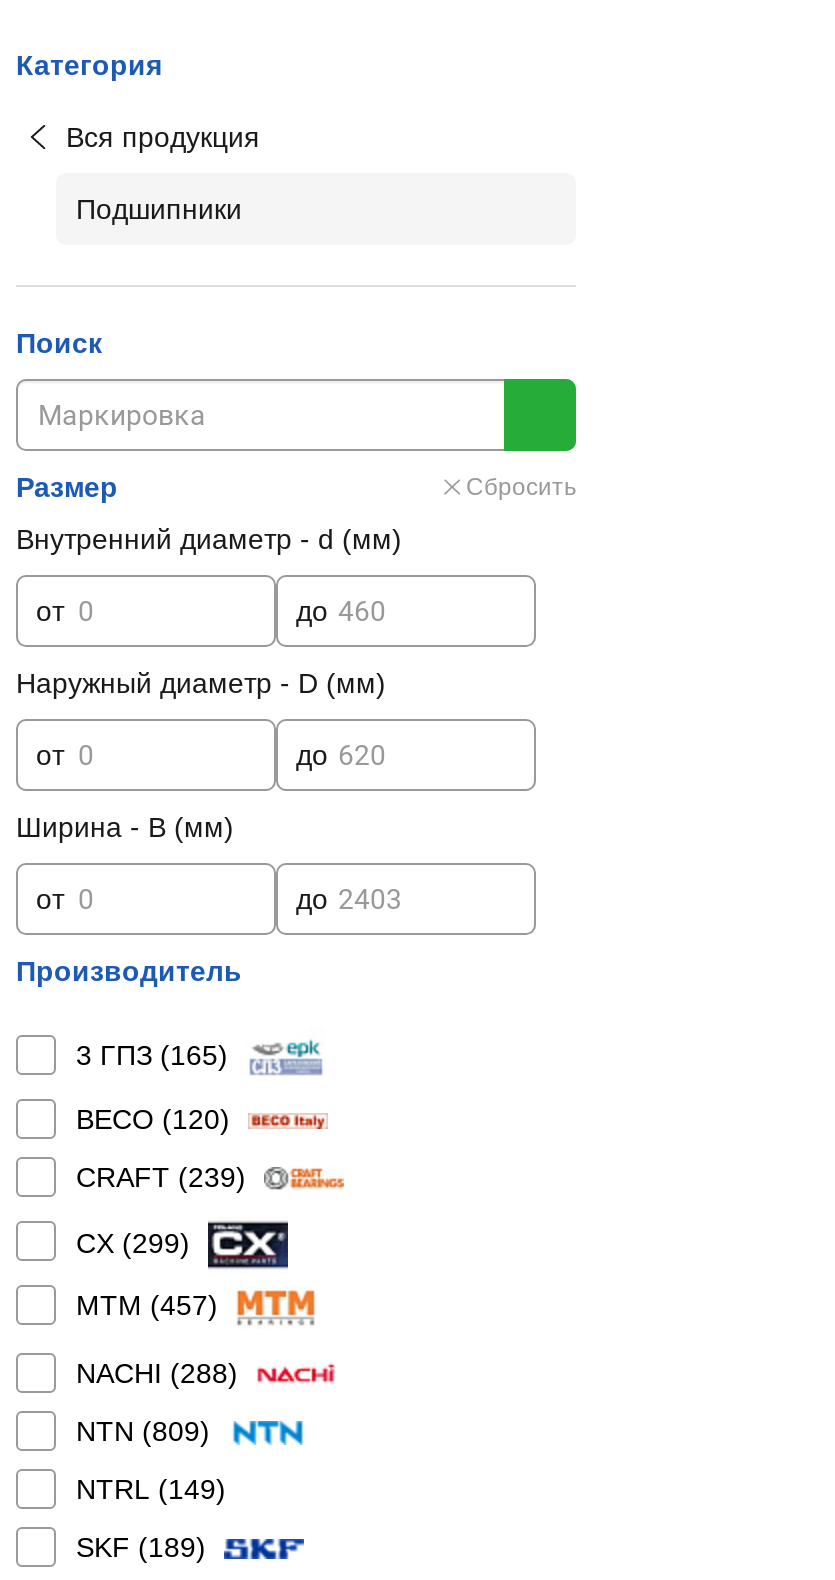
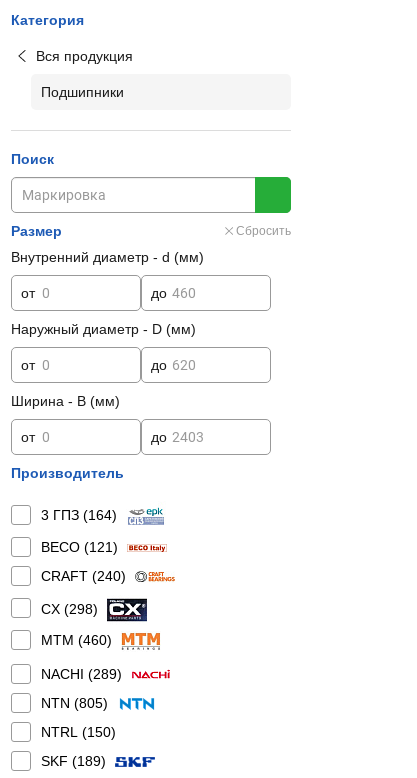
- 3 ГПЗ (165)
+ 3 ГПЗ (164)

- BECO (120)
+ BECO (121)

- CRAFT (239)
+ CRAFT (240)

- CX (299)
+ CX (298)

- MTM (457)
+ MTM (460)

- NACHI (288)
+ NACHI (289)

- NTN (809)
+ NTN (805)

- NTRL (149)
+ NTRL (150)
